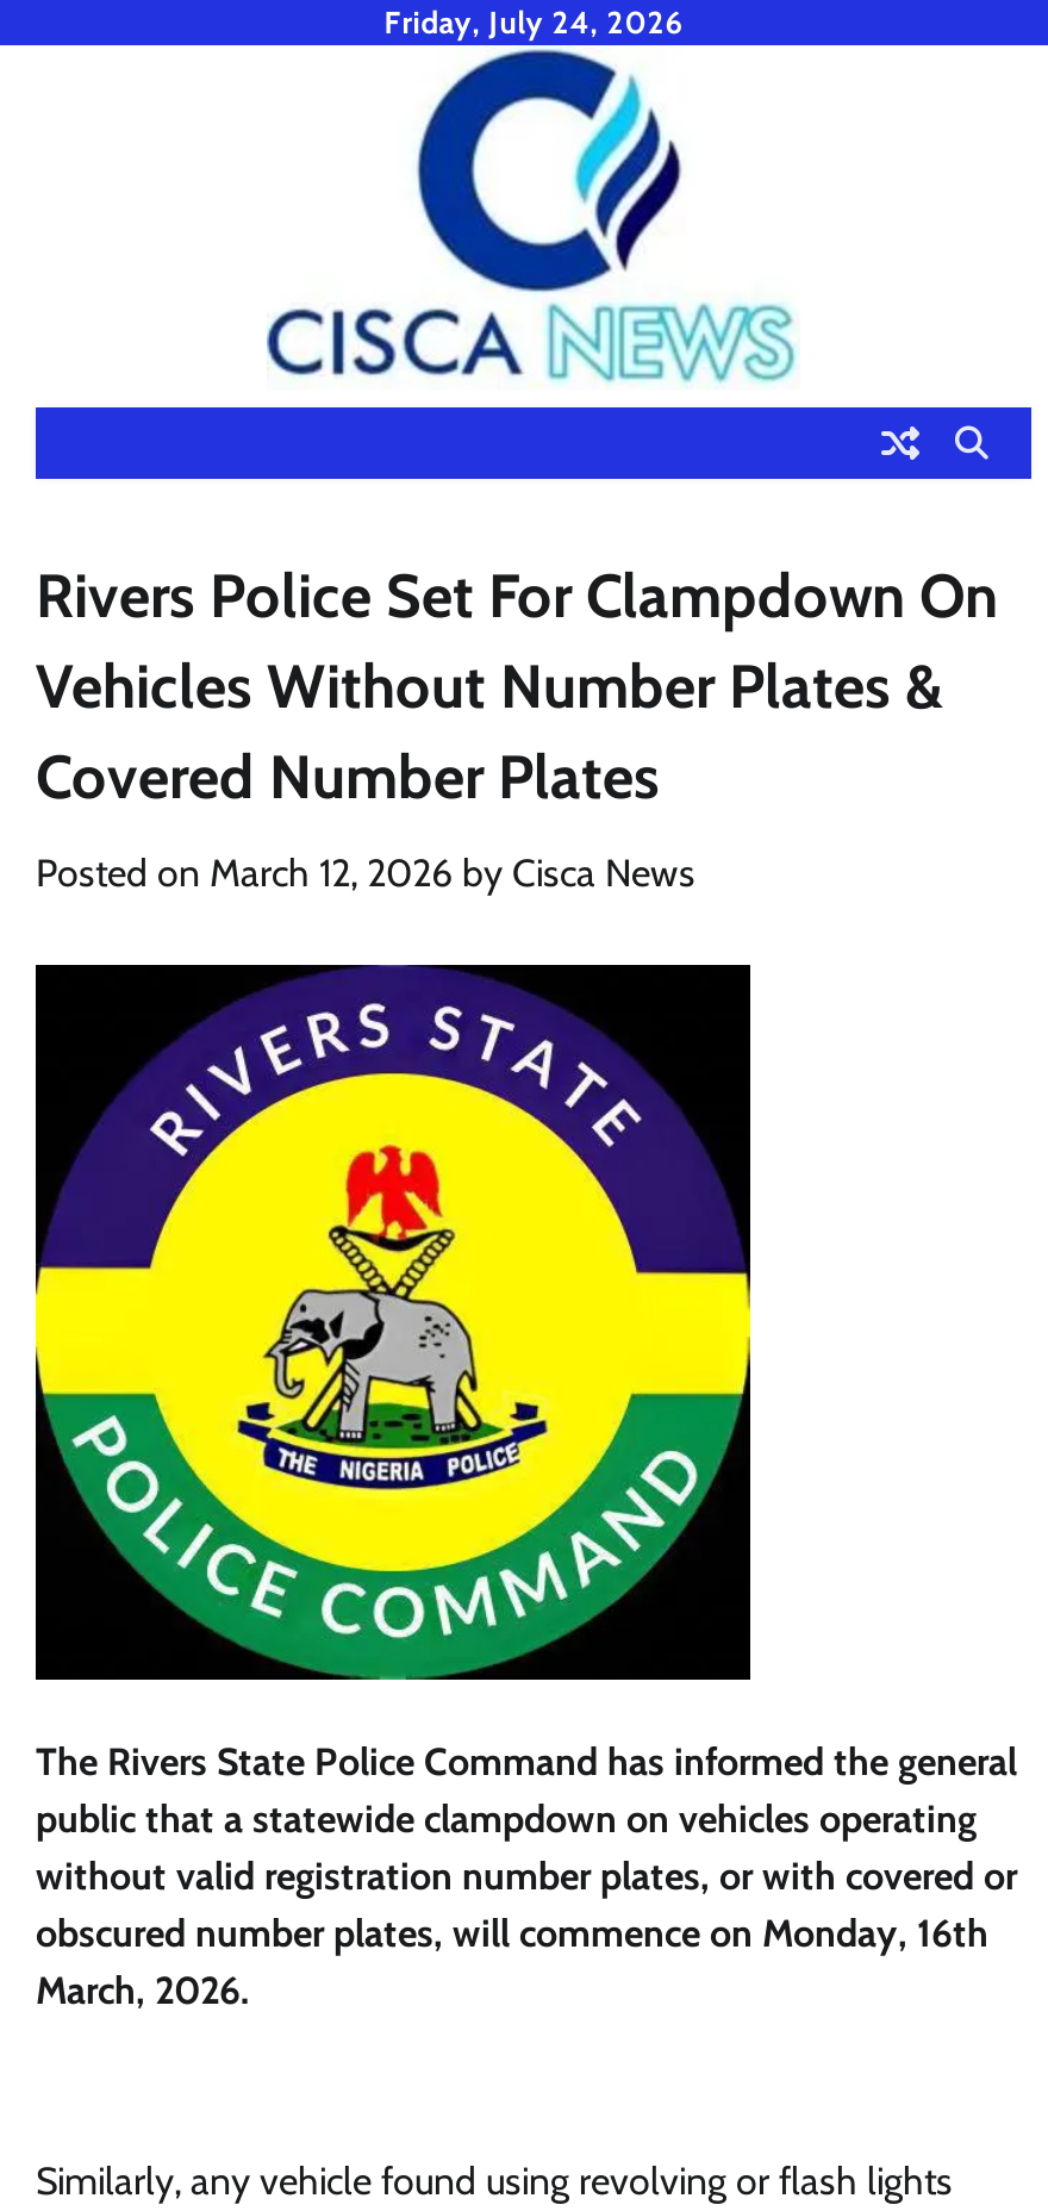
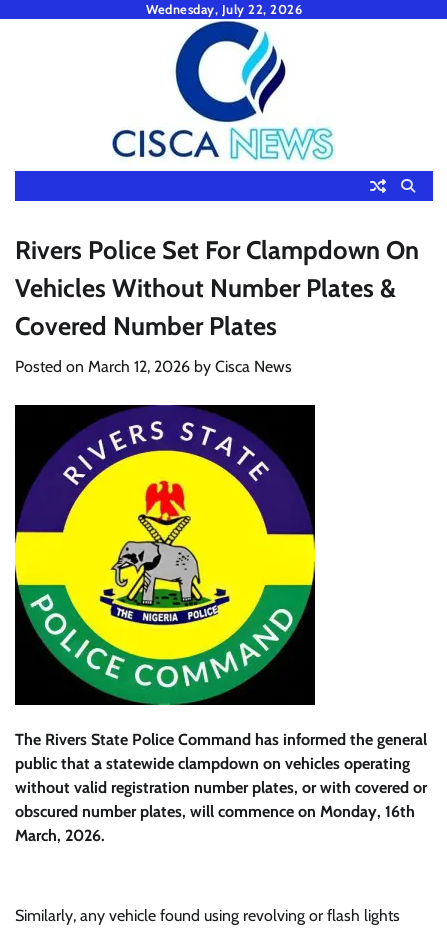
- Friday, July 24, 2026
+ Wednesday, July 22, 2026
